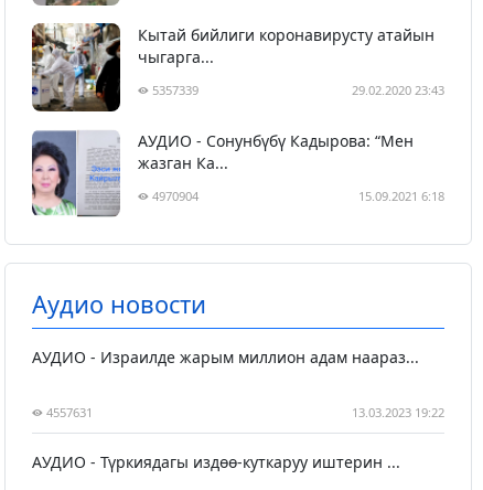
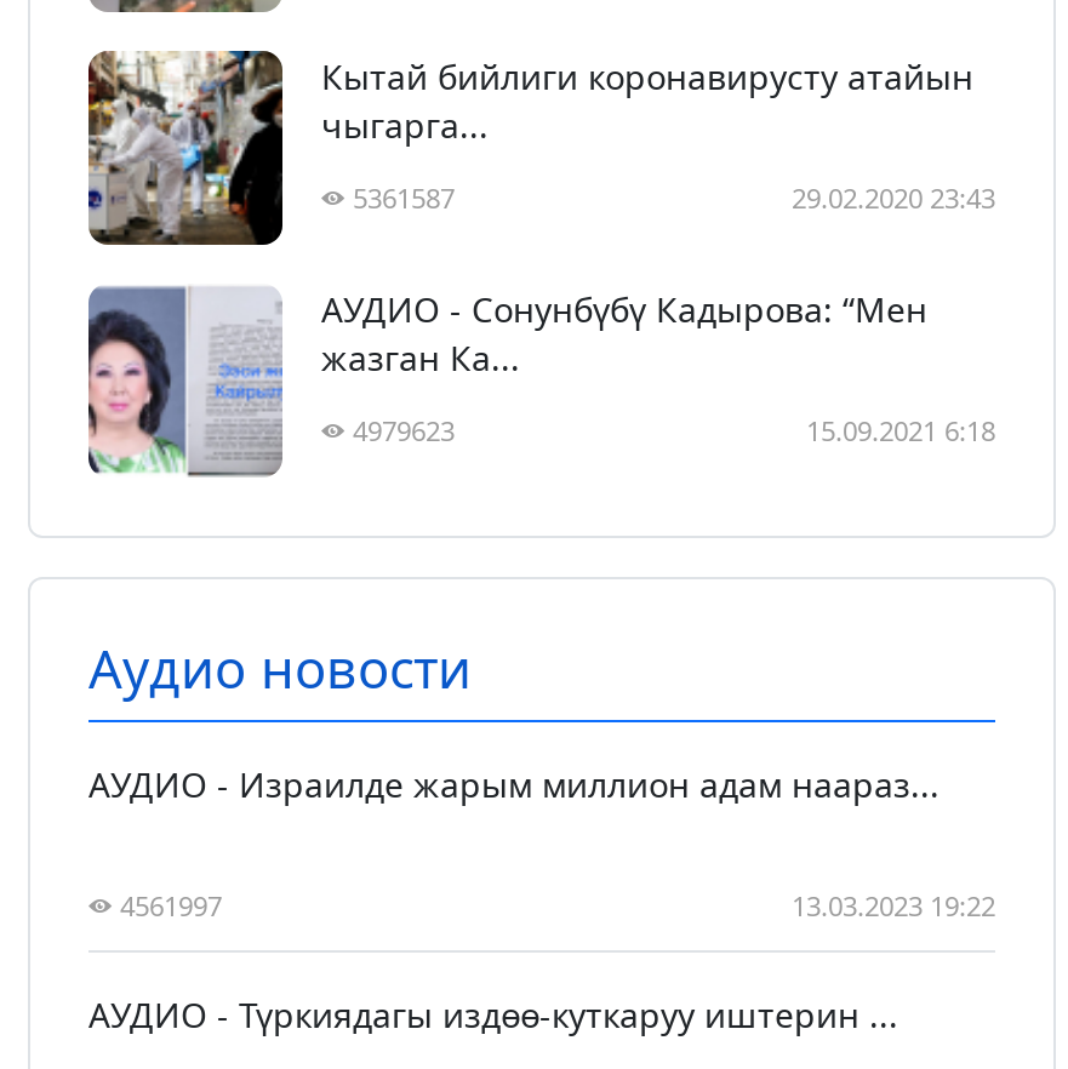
- 5357339
+ 5361587

- 4970904
+ 4979623

- 4557631
+ 4561997
